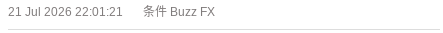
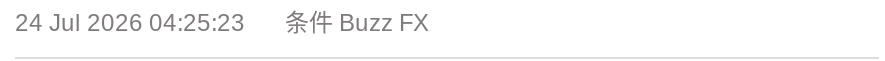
- 21 Jul 2026 22:01:21 条件 Buzz FX
+ 24 Jul 2026 04:25:23 条件 Buzz FX
